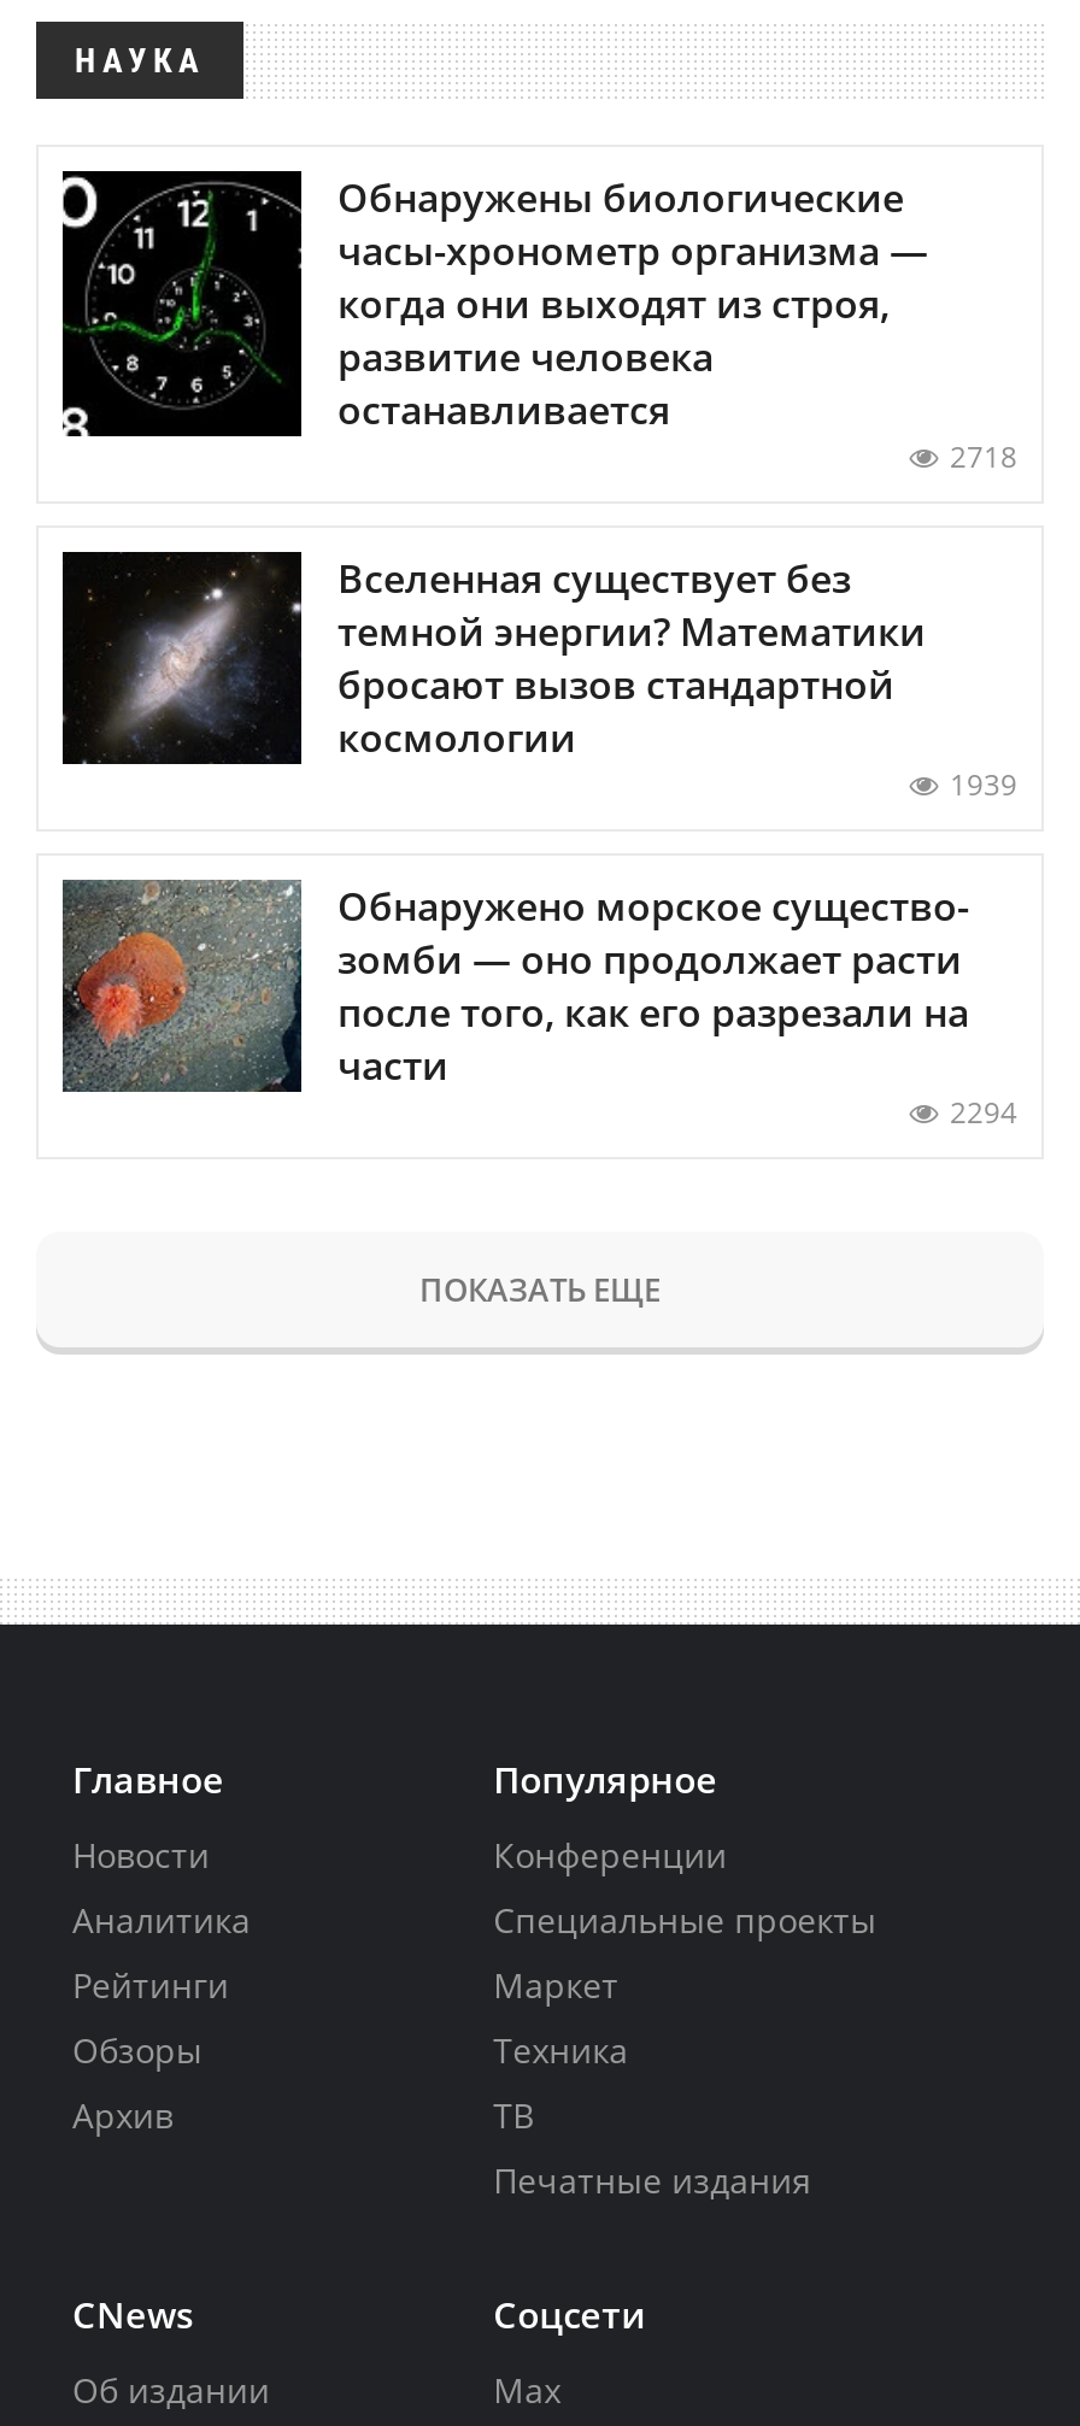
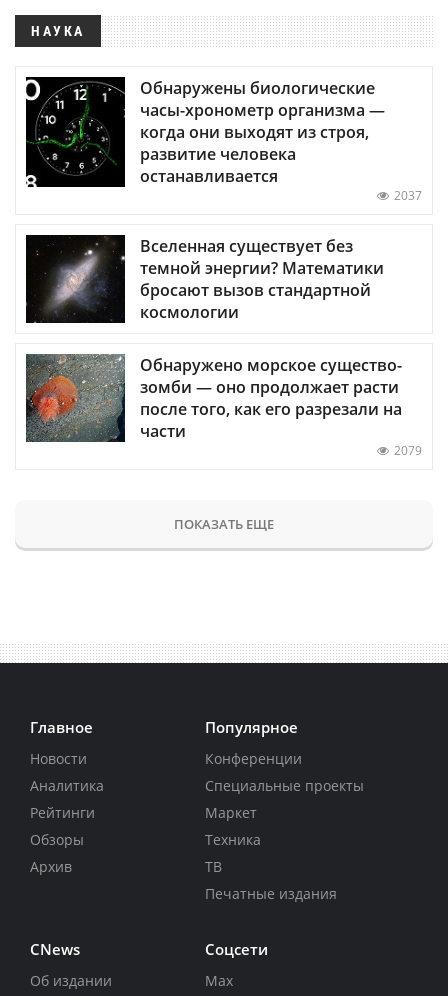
- 2718
+ 2037

- 1939

- 2294
+ 2079
